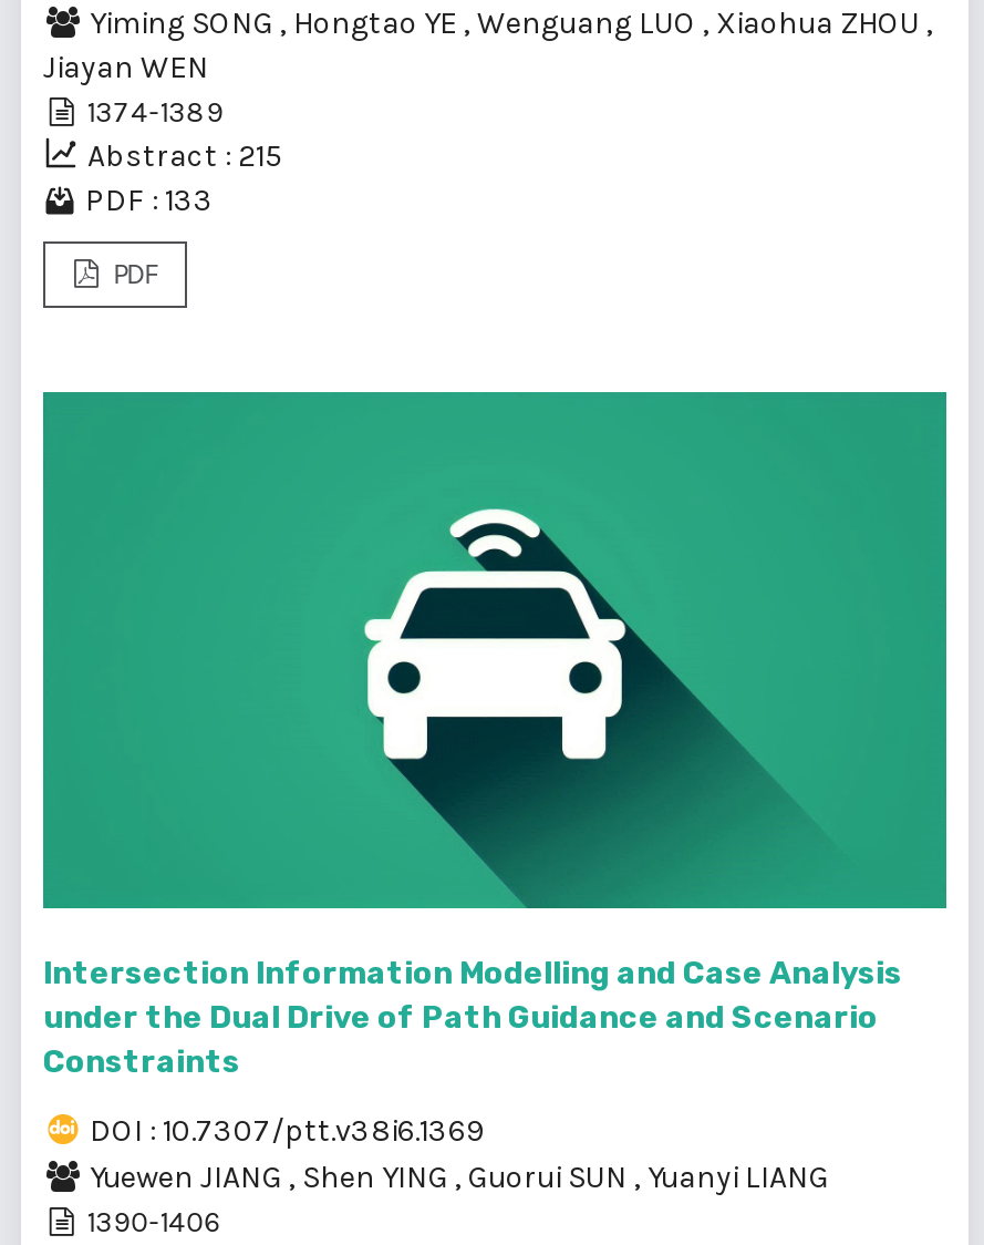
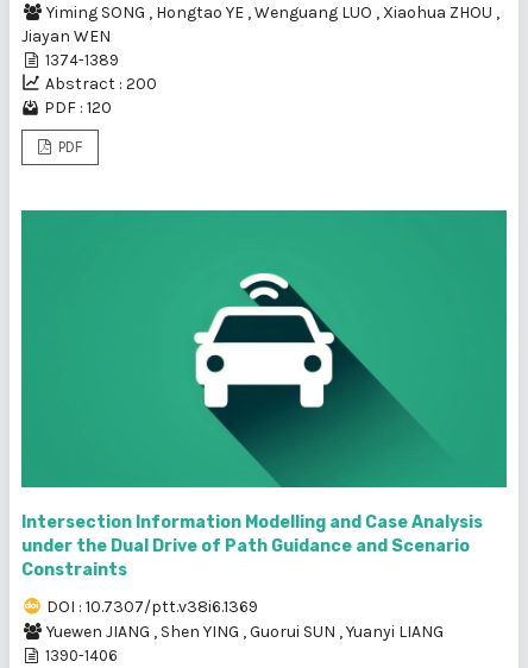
- Abstract : 215
+ Abstract : 200

- PDF : 133
+ PDF : 120
